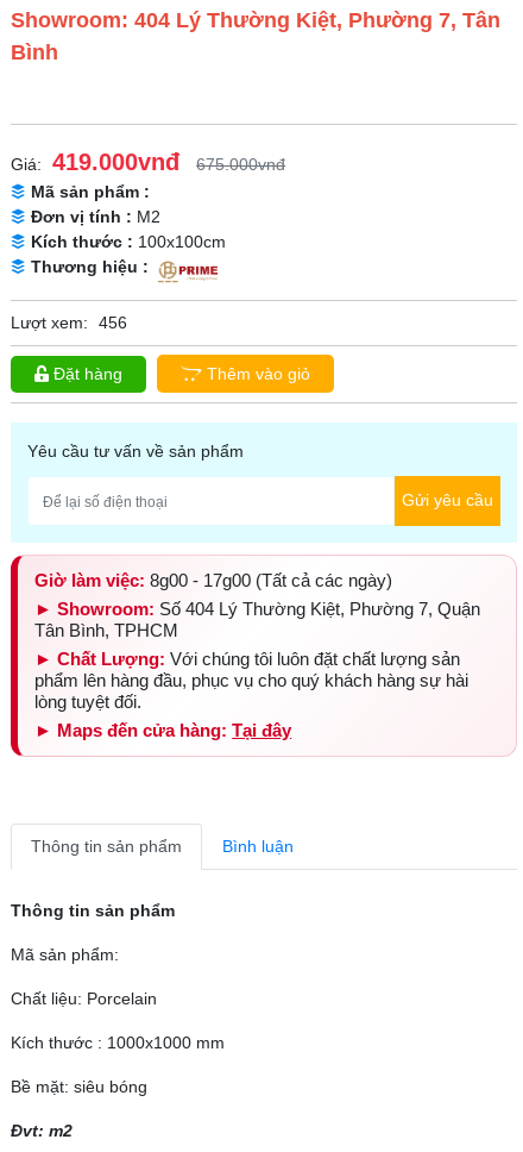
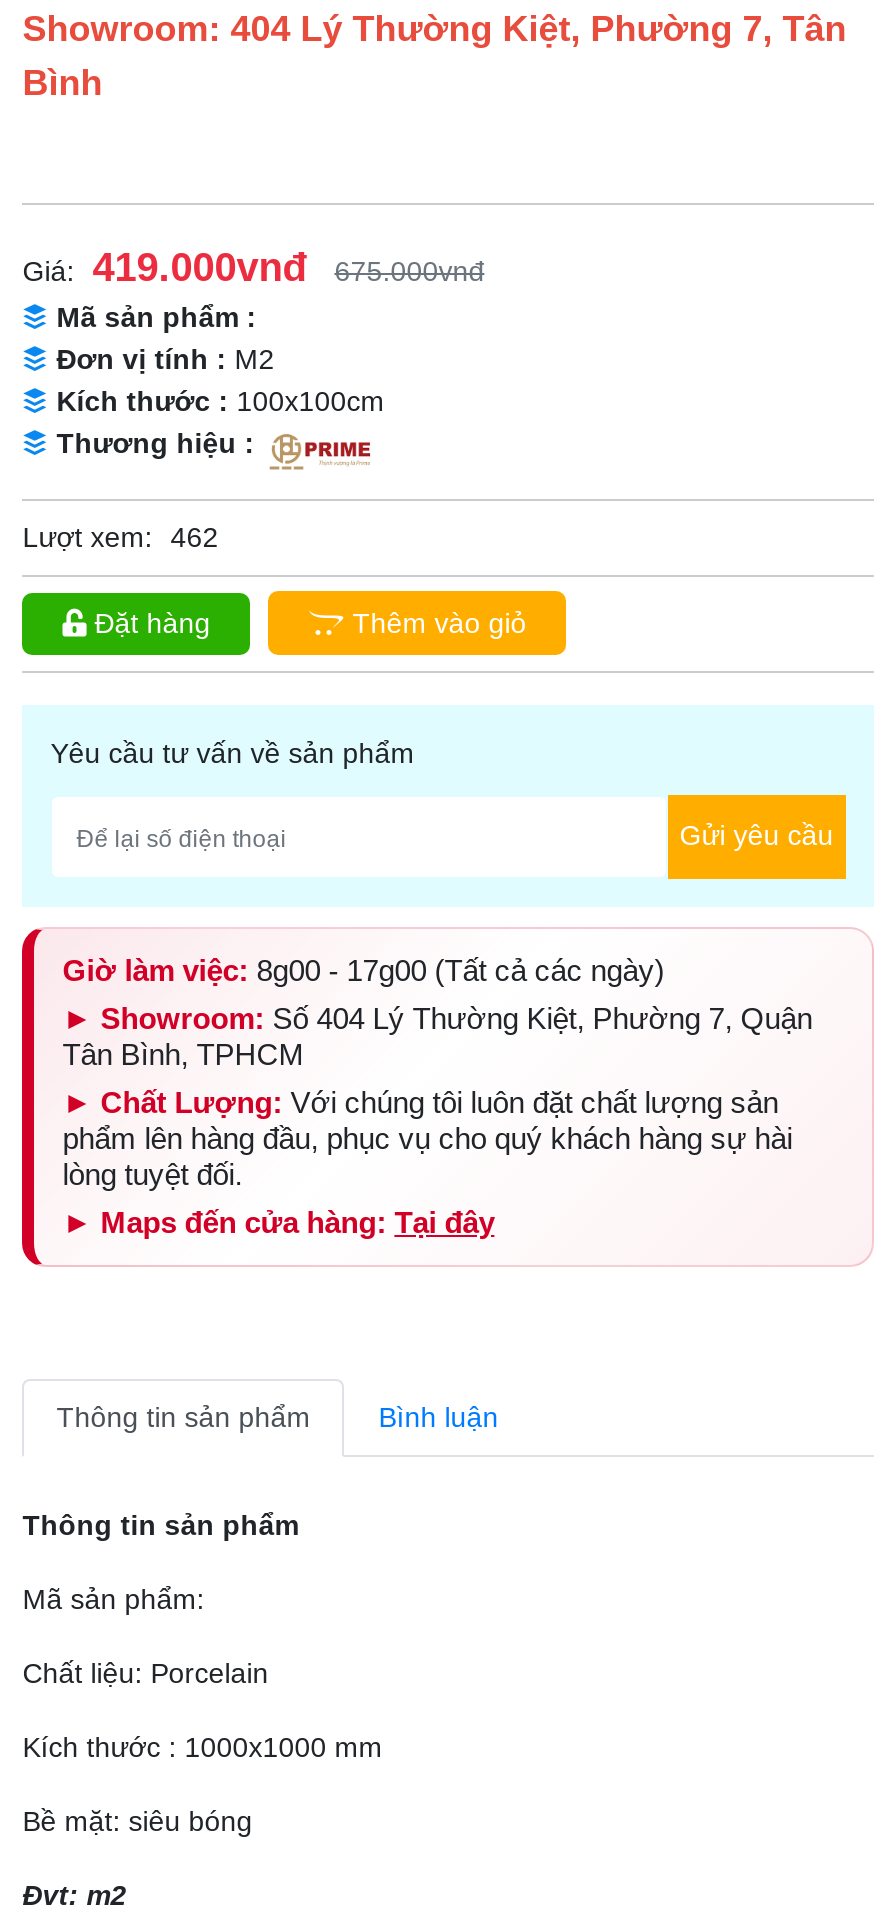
- Lượt xem: 456
+ Lượt xem: 462
